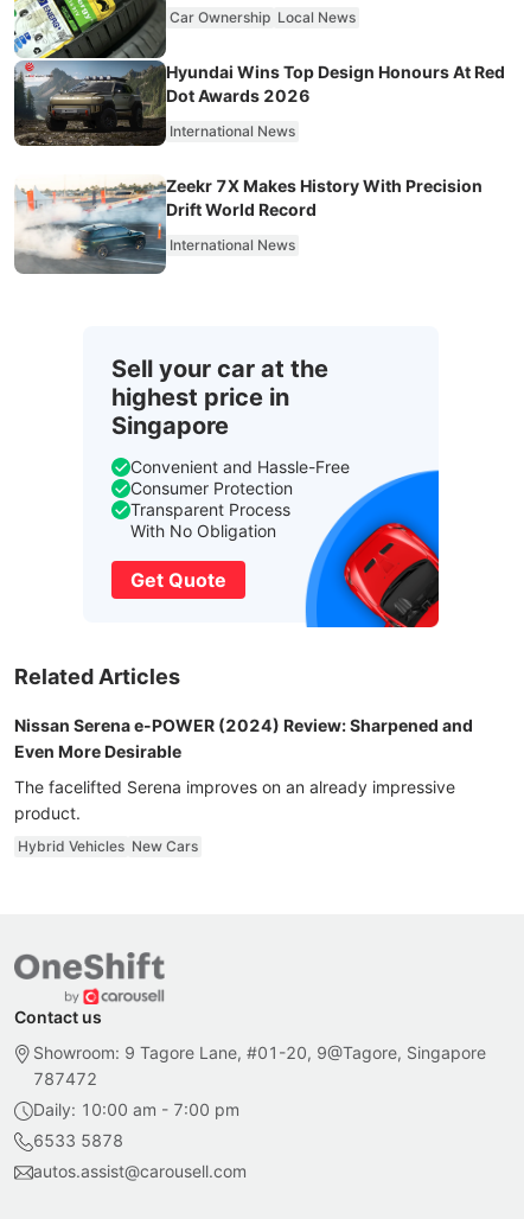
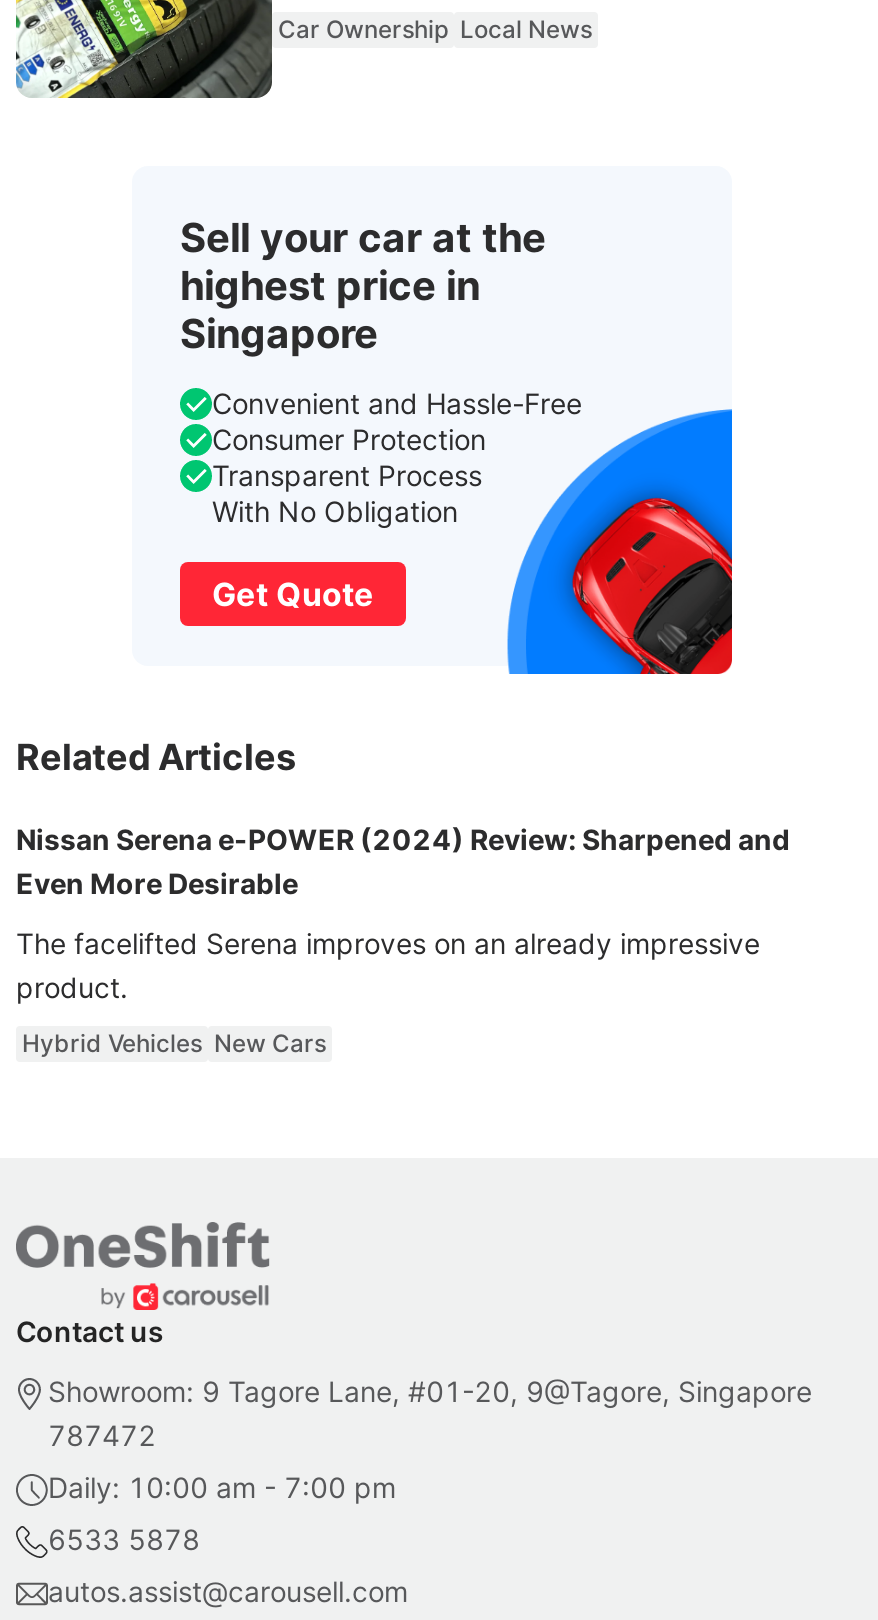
- [image]
- Hyundai Wins Top Design Honours At Red
- Dot Awards 2026
- International News
- Zeekr 7X Makes History With Precision
- Drift World Record
- International News

- [image]
